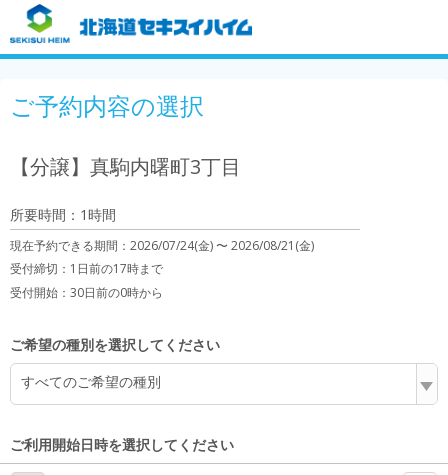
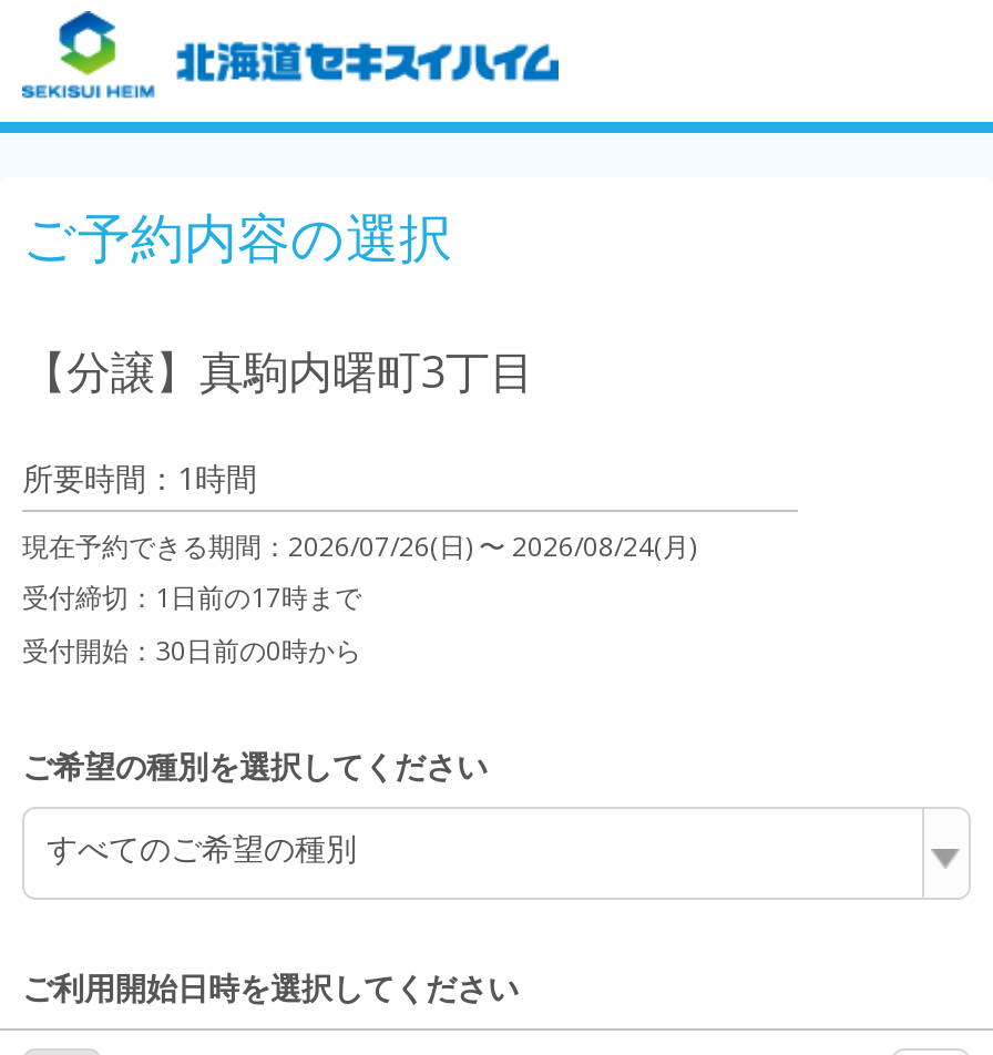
- 現在予約できる期間：2026/07/24(金) 〜2026/08/21(金)
+ 現在予約できる期間：2026/07/26(日) 〜2026/08/24(月)
